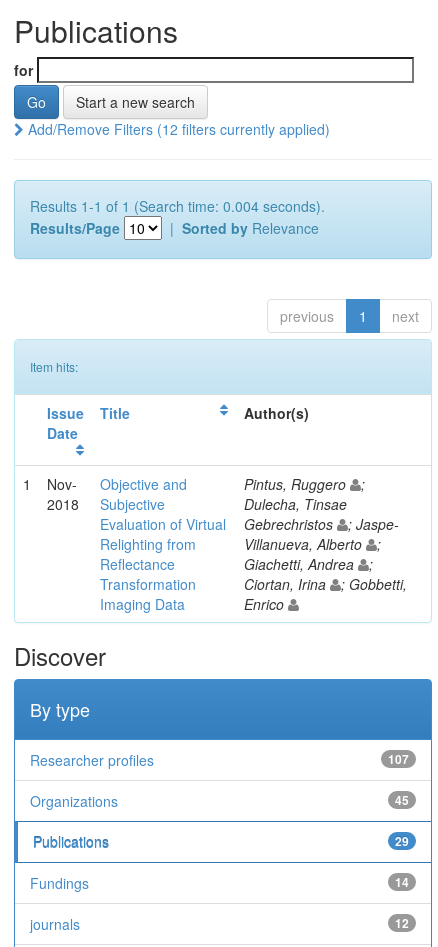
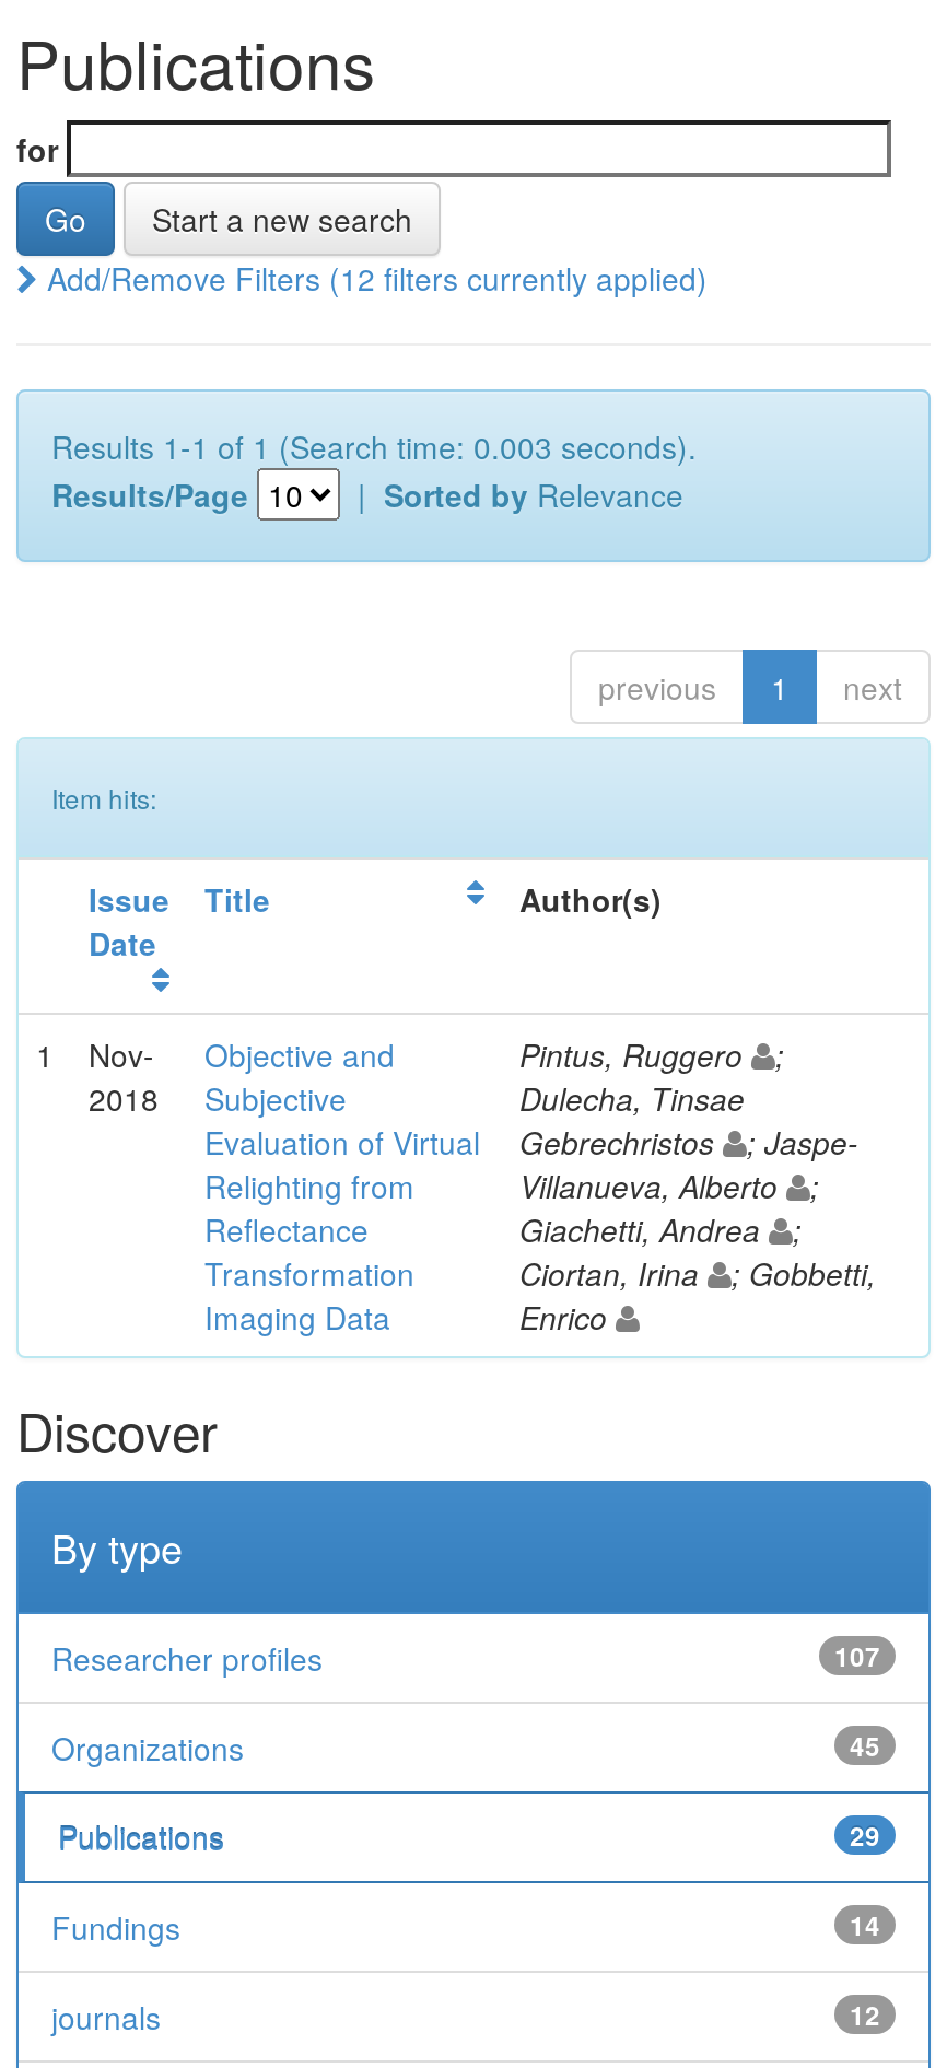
- Results 1-1 of 1 (Search time: 0.004 seconds).
+ Results 1-1 of 1 (Search time: 0.003 seconds).
